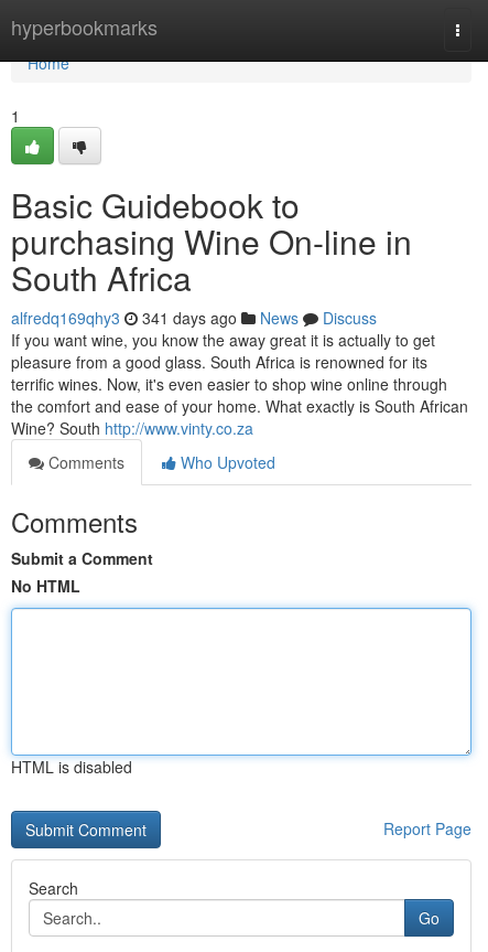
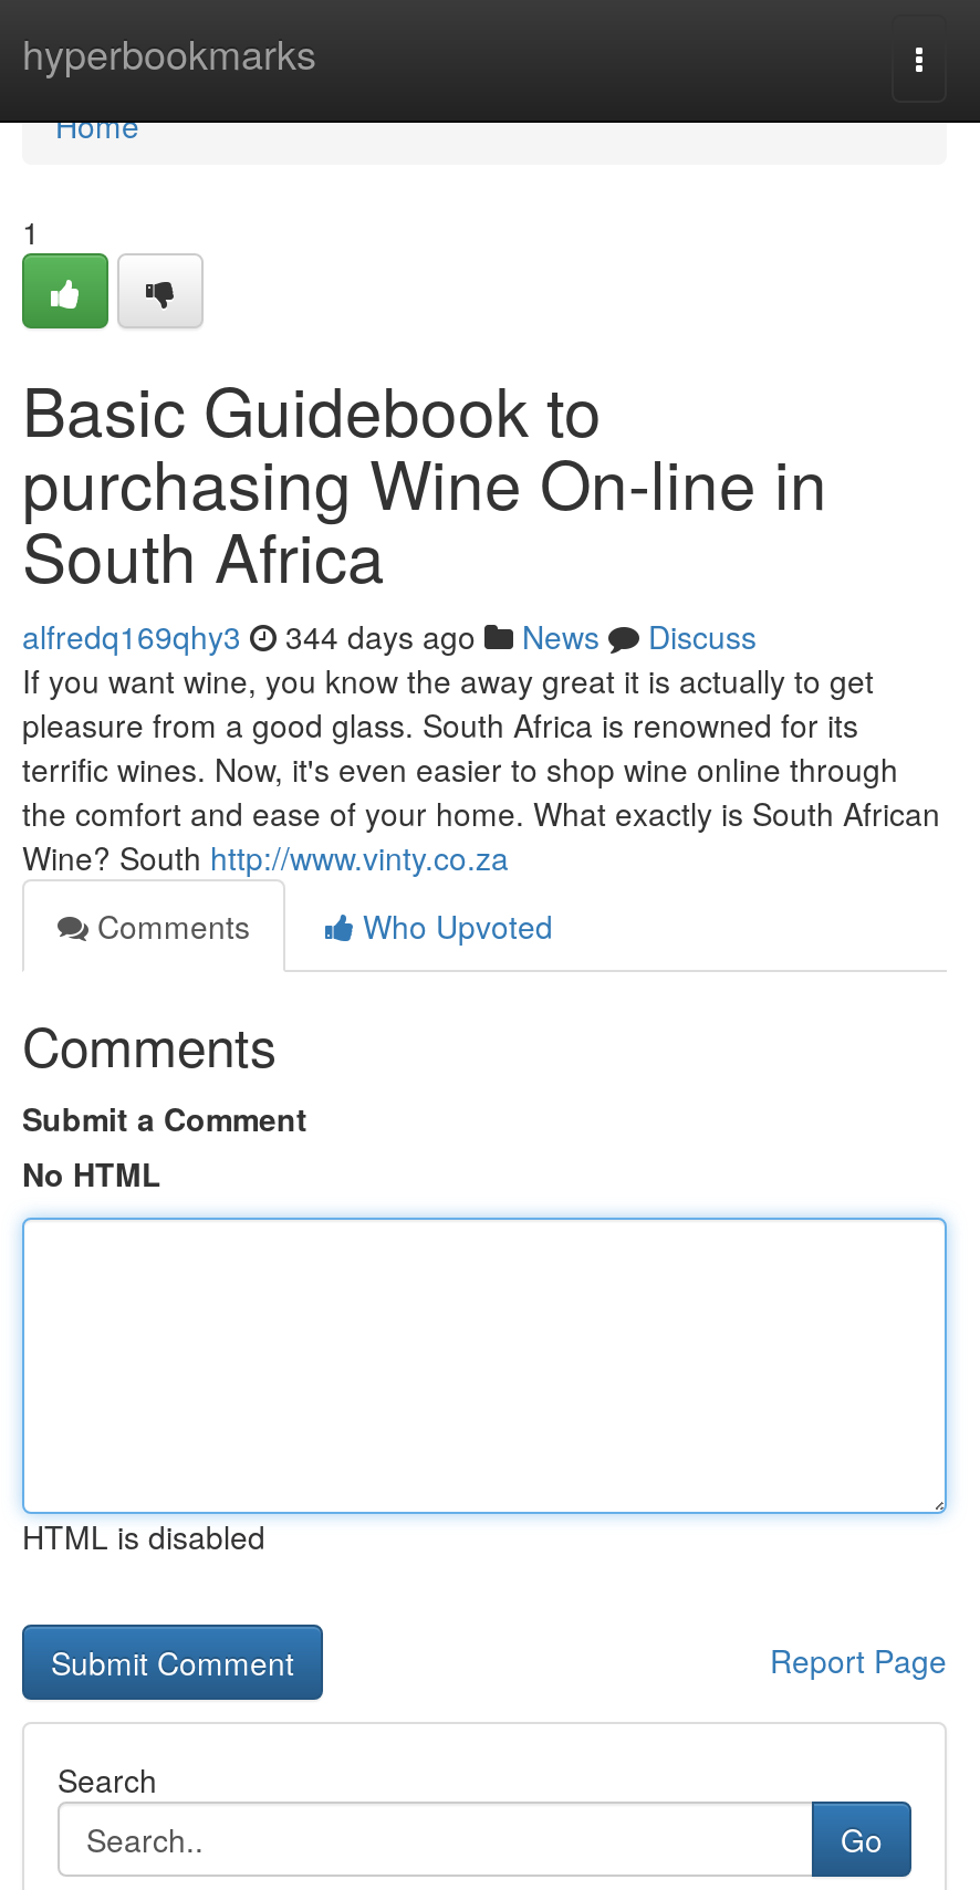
- alfredq169qhy3 341 days ago News Discuss
+ alfredq169qhy3 344 days ago News Discuss
